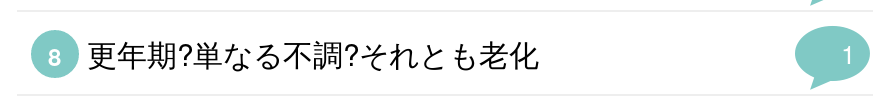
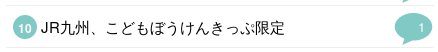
- 更年期?単なる不調?それとも老化
+ JR九州、こどもぼうけんきっぷ限定
